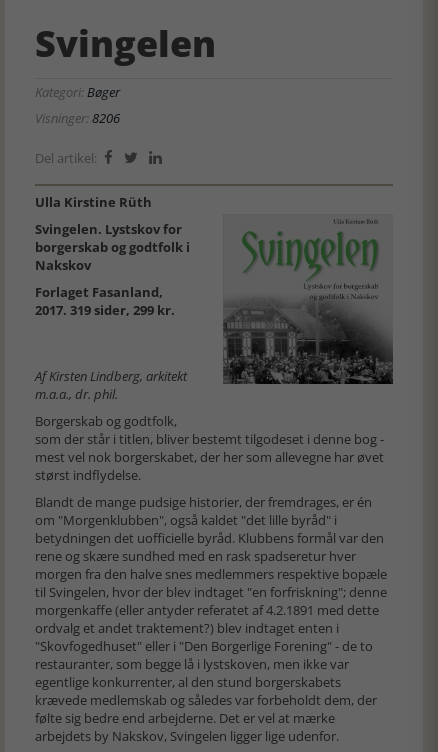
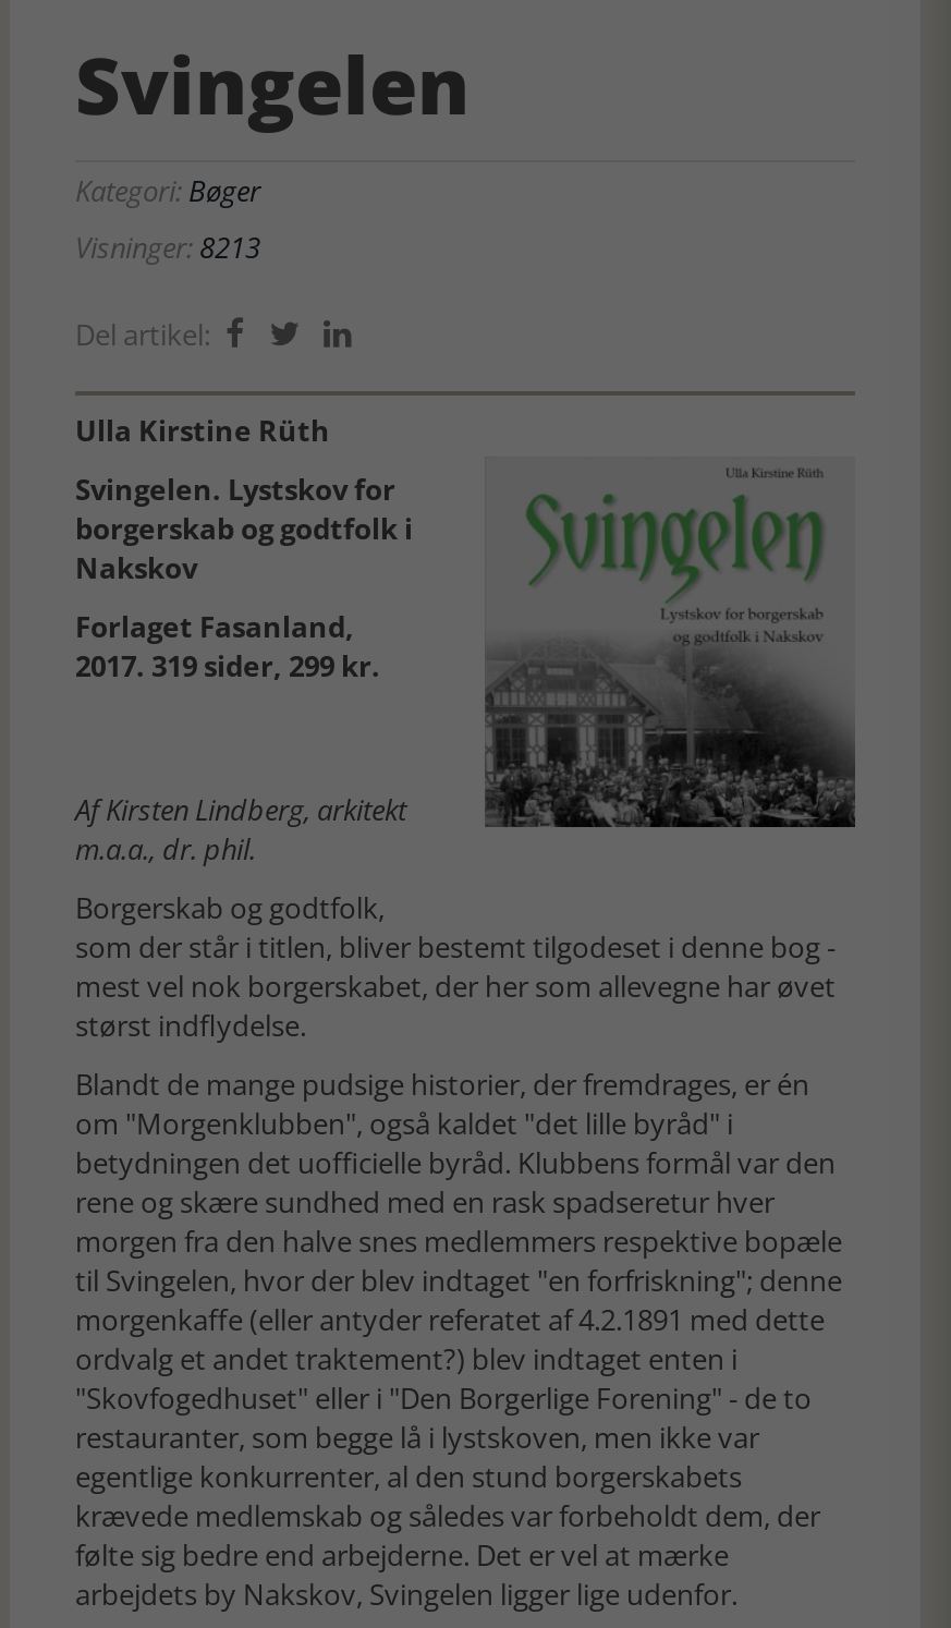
- Visninger: 8206
+ Visninger: 8213
